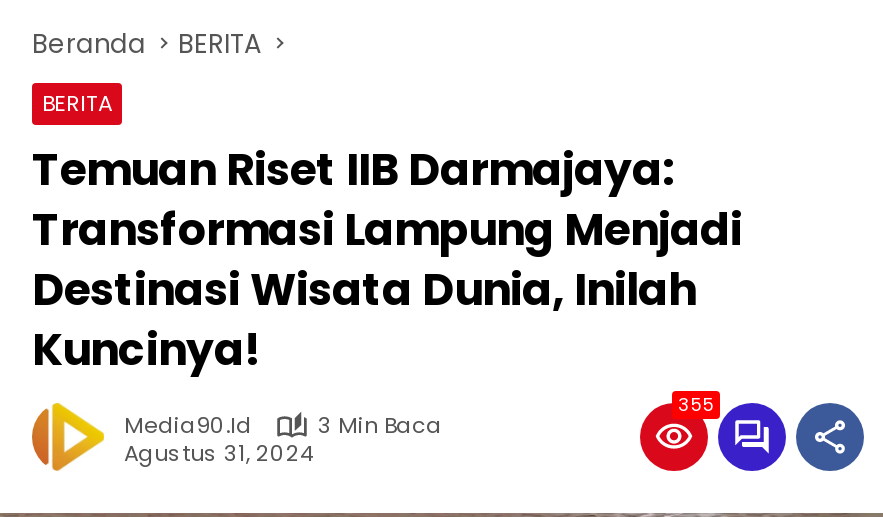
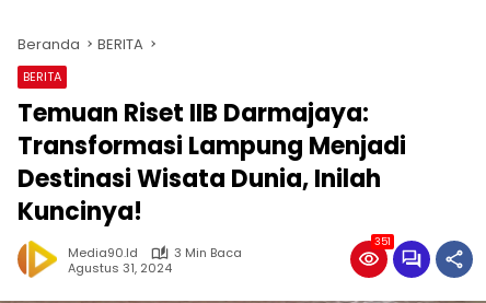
- 355
+ 351
